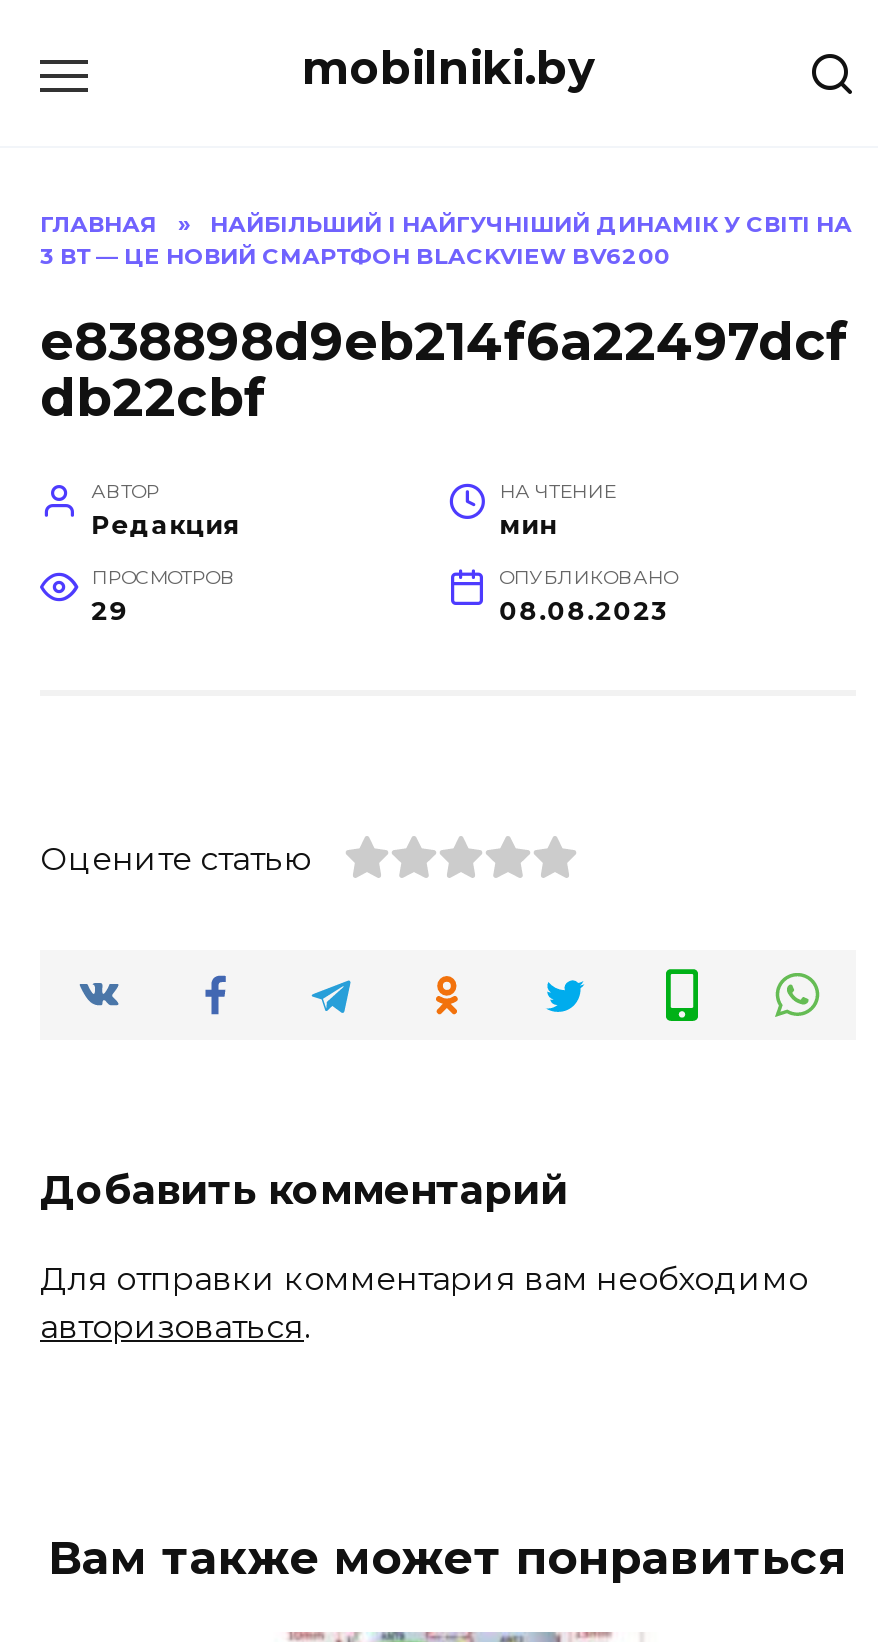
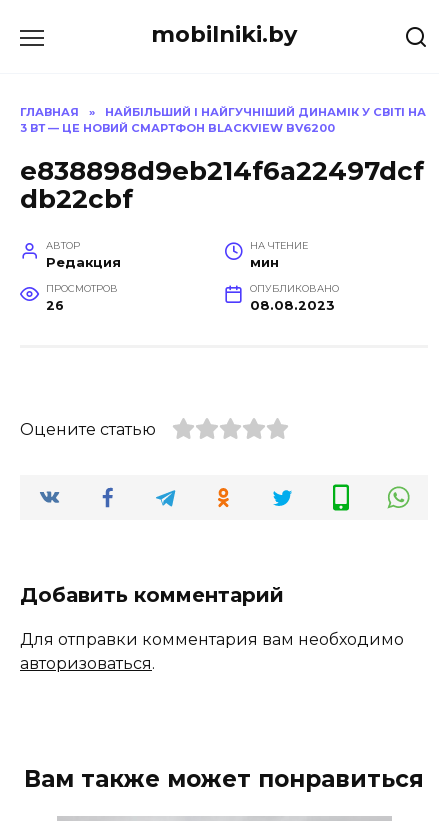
- 29
+ 26
